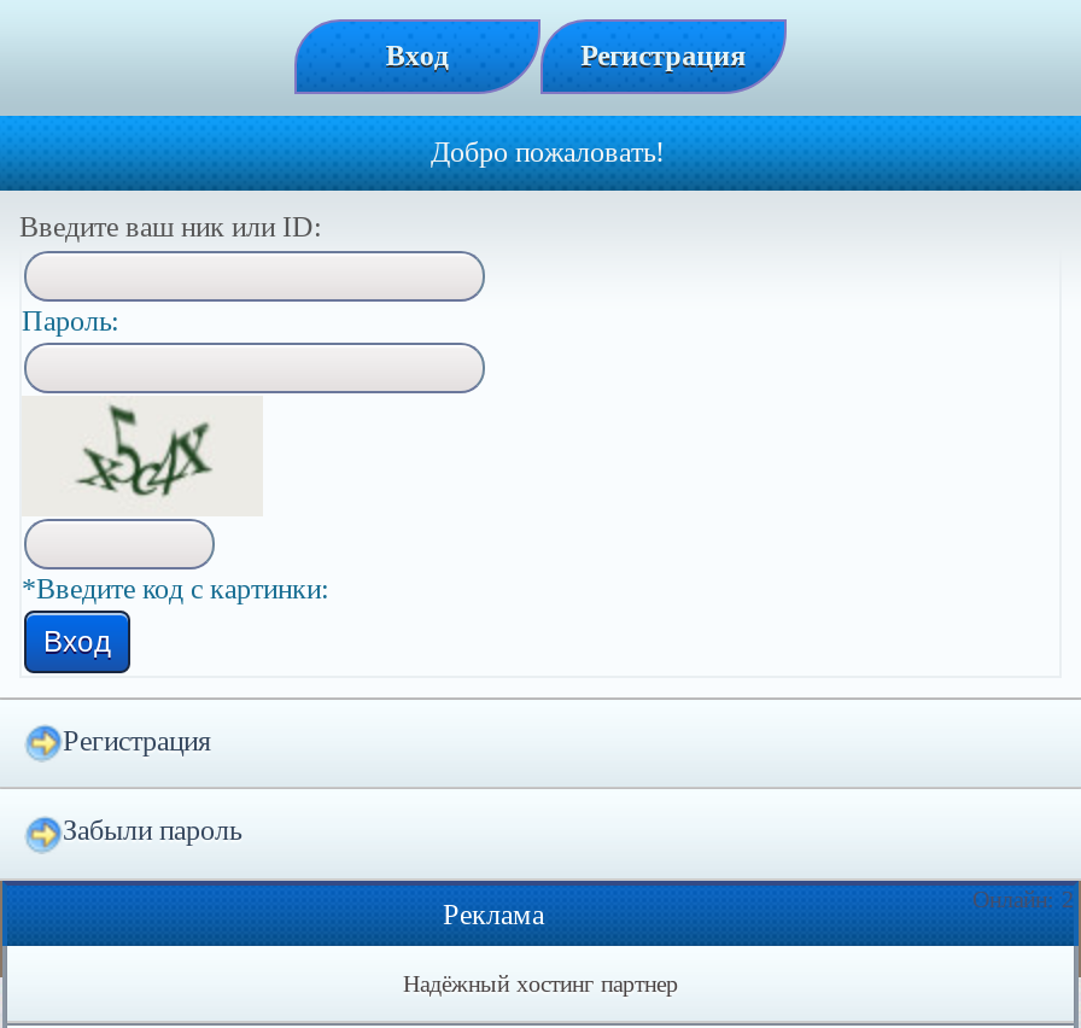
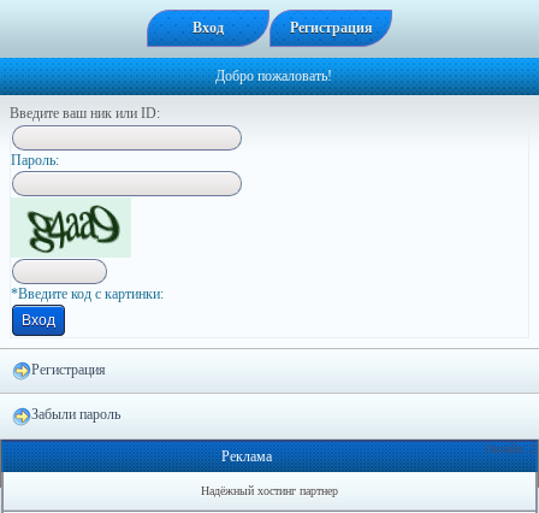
- [image]
+ [image]
